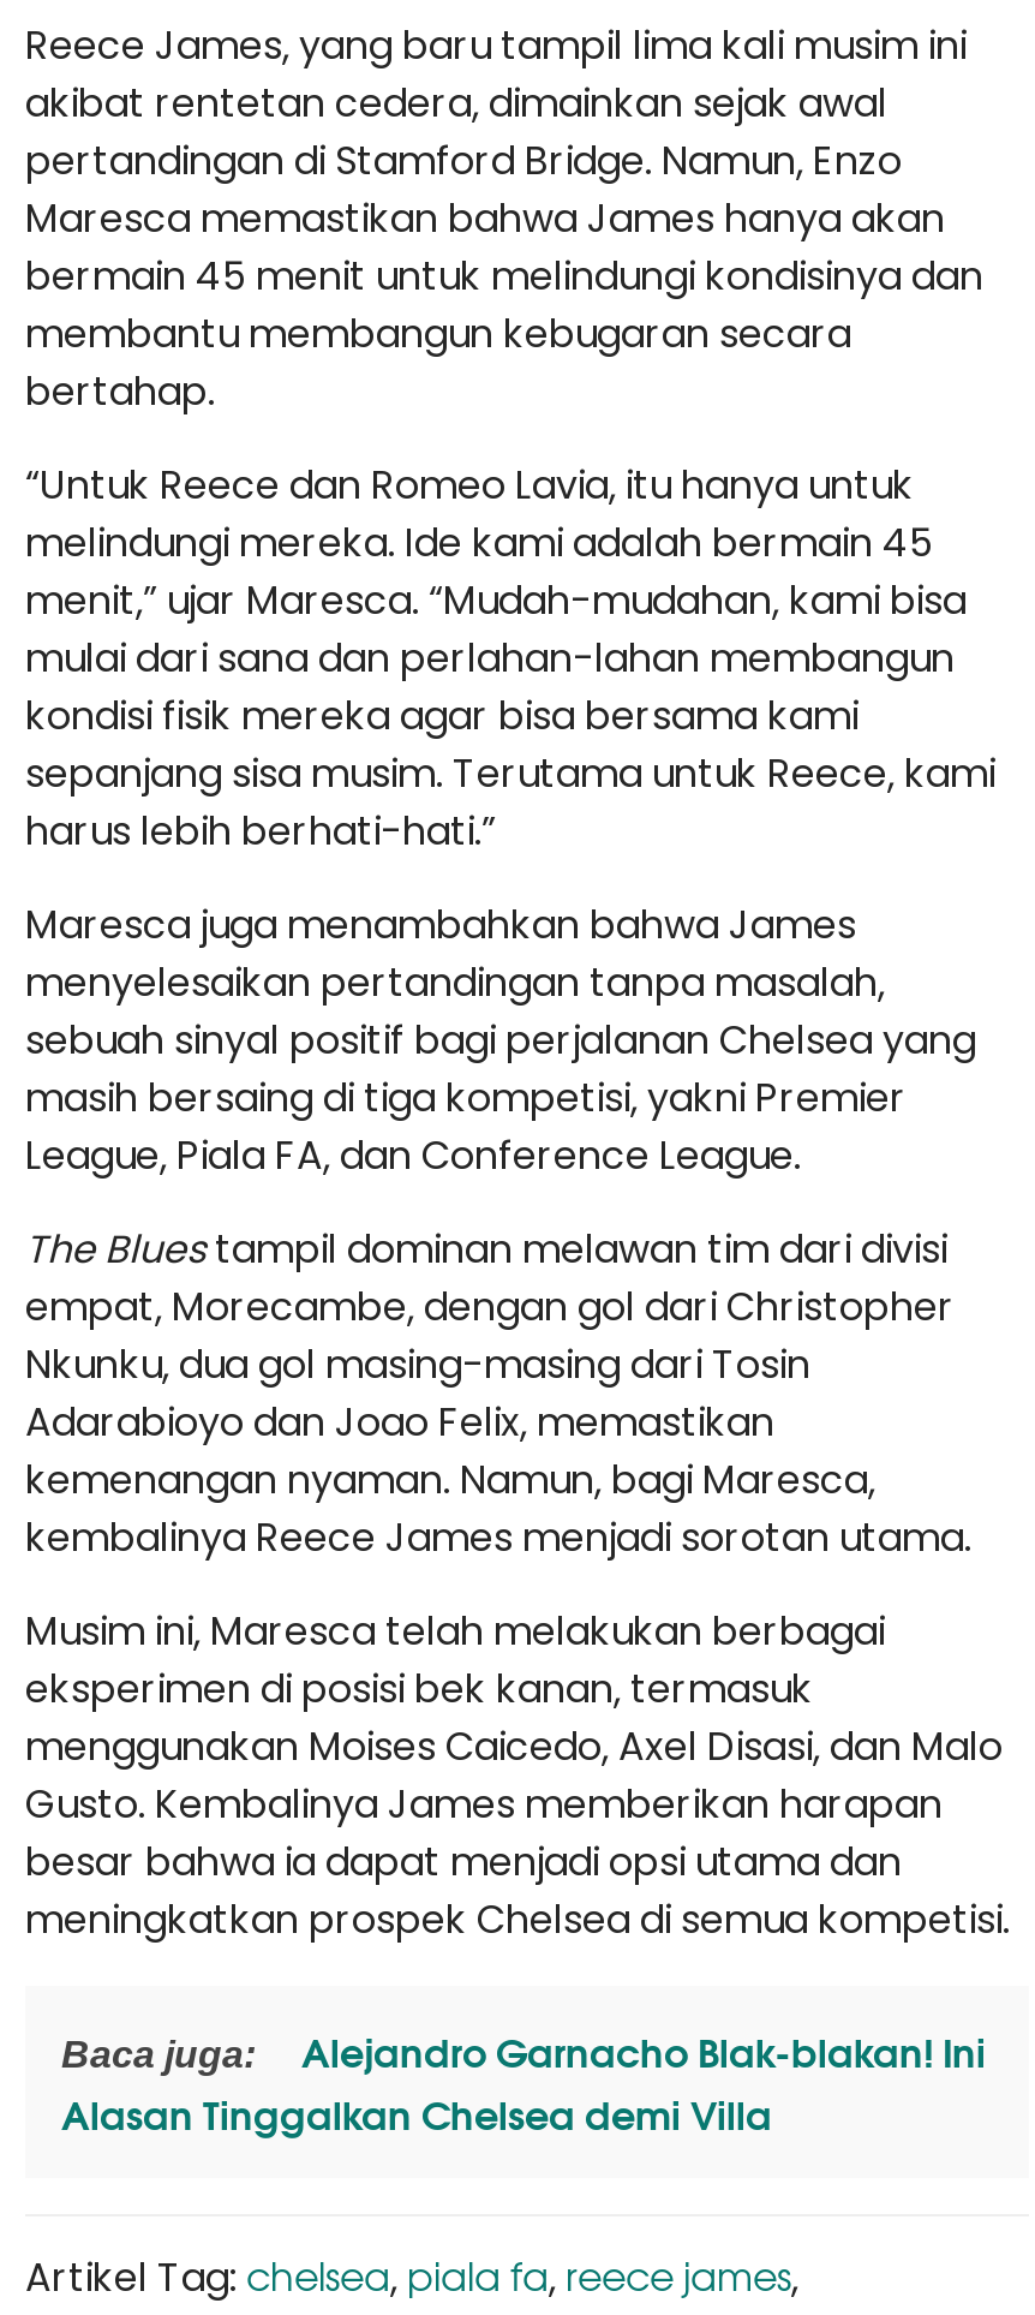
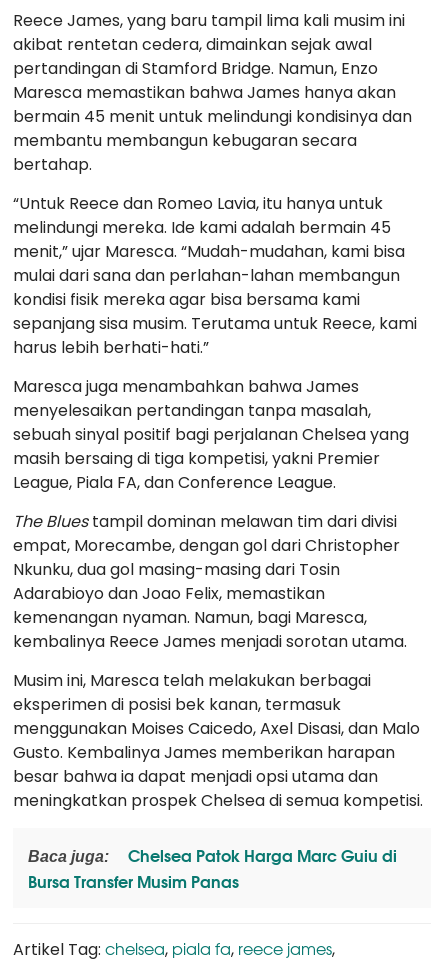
- Alejandro Garnacho Blak-blakan! Ini
- Alasan Tinggalkan Chelsea demi Villa
+ Chelsea Patok Harga Marc Guiu di
+ Bursa Transfer Musim Panas
